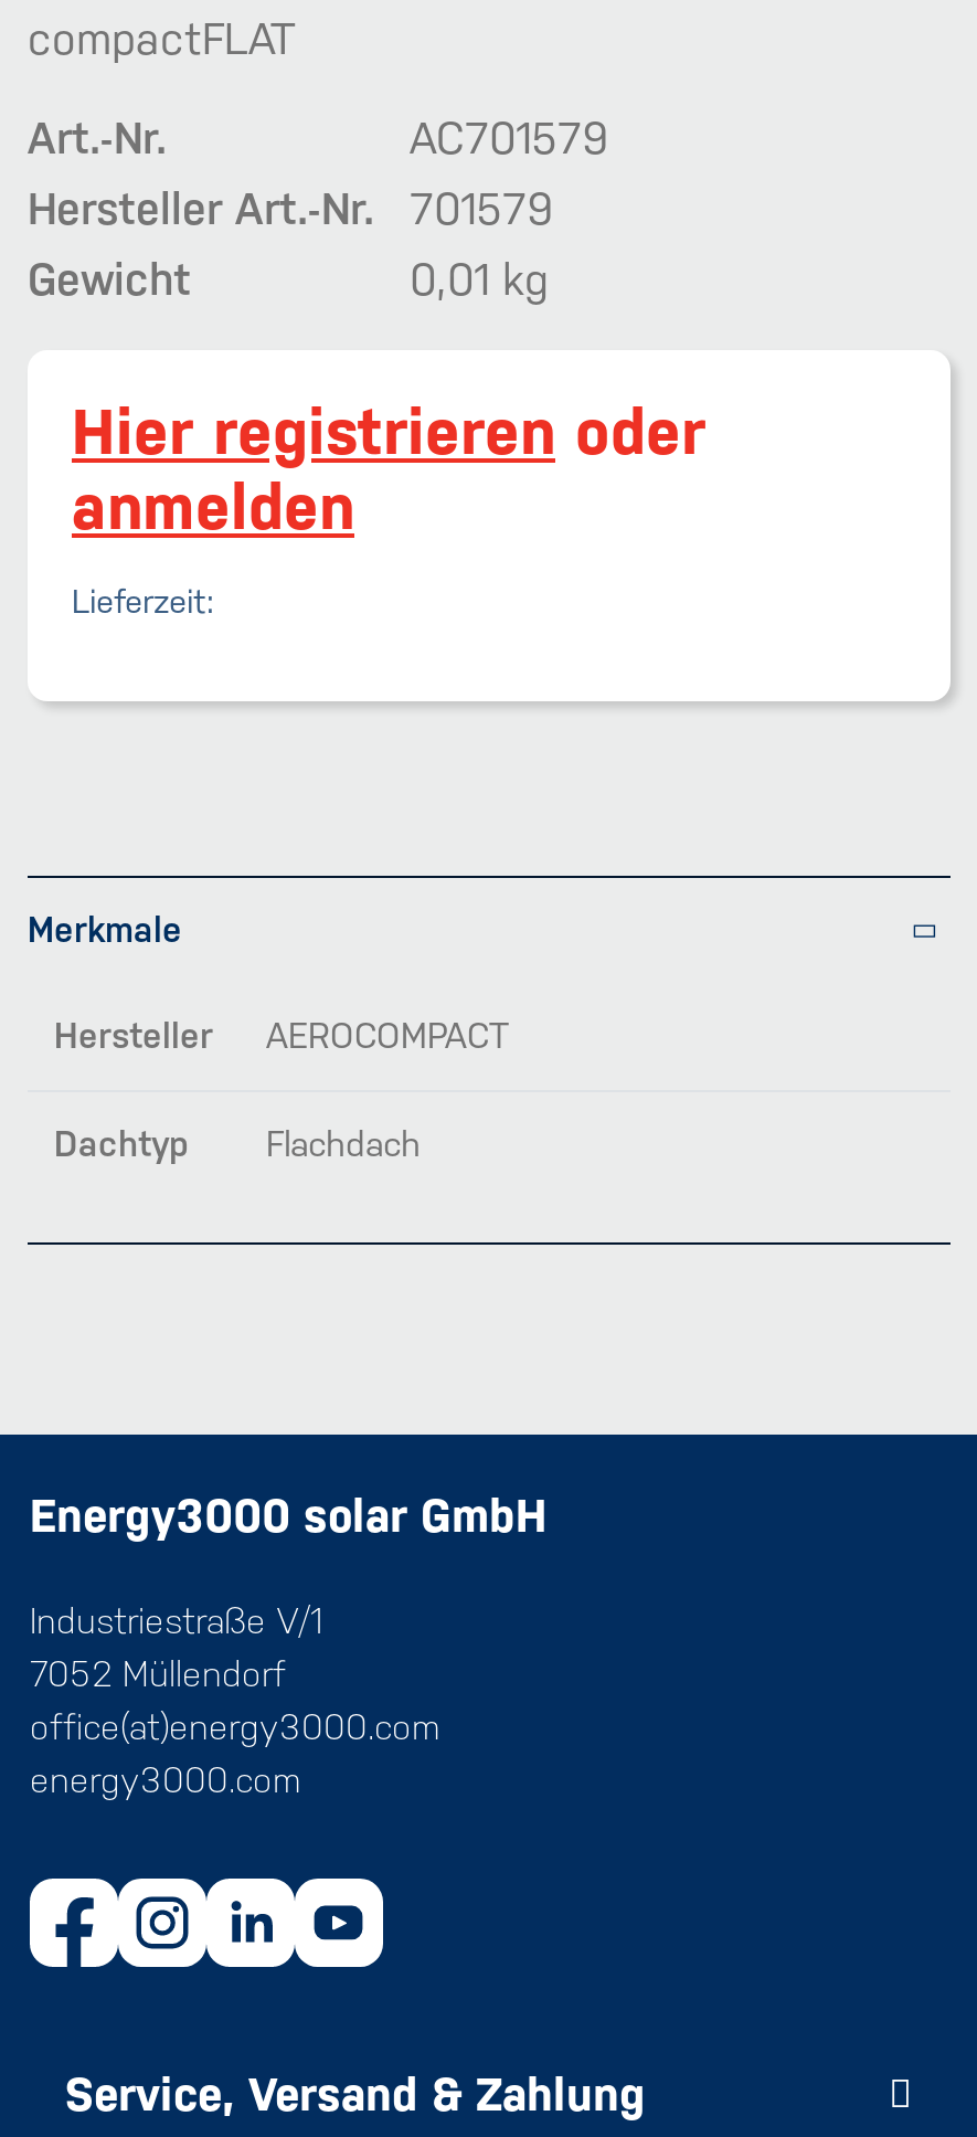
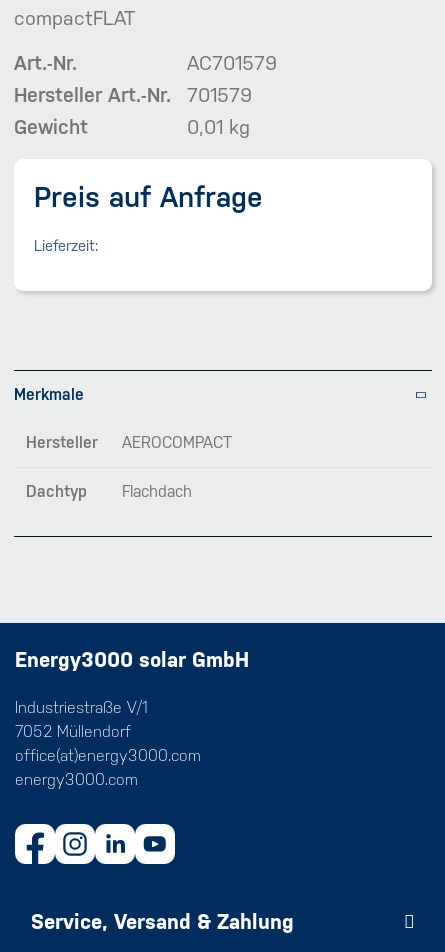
- Hier registrieren oder
- anmelden
+ Preis auf Anfrage
